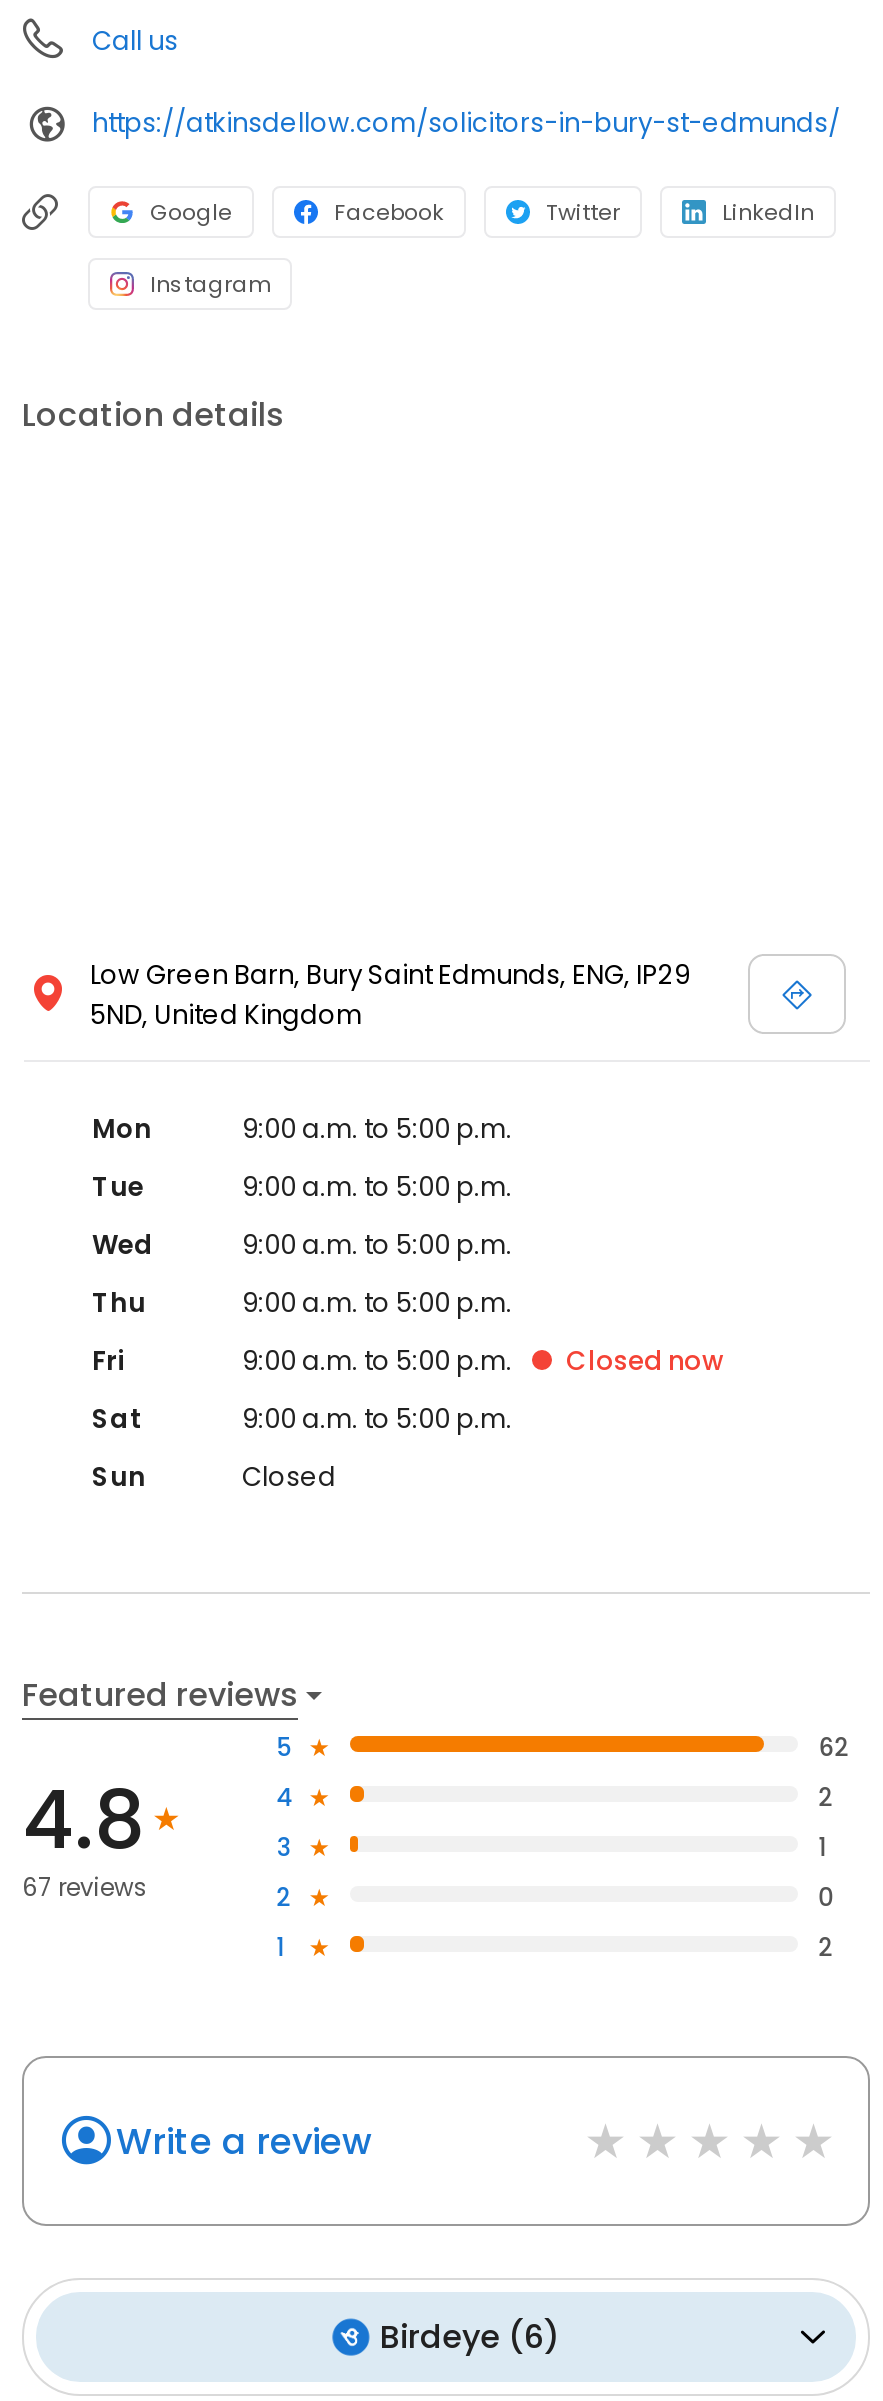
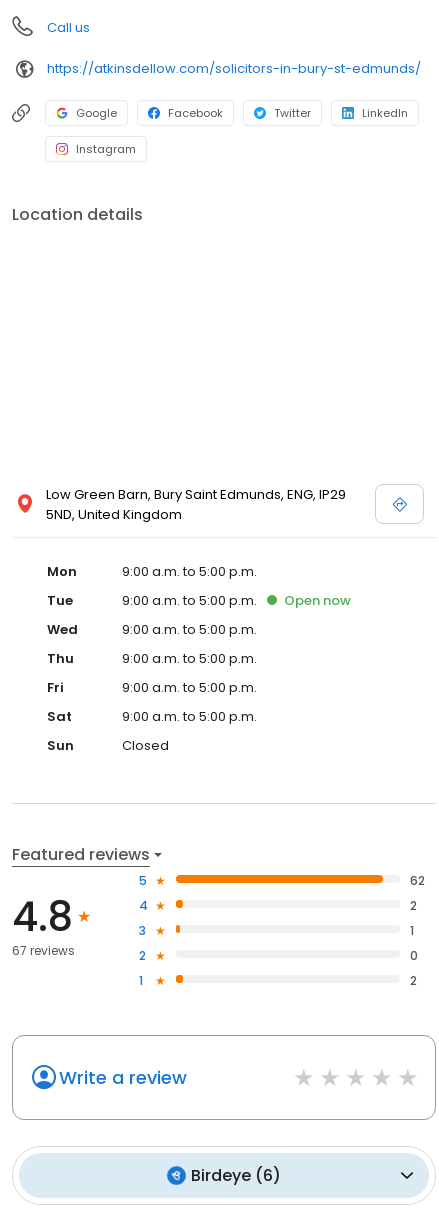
+ Open now

- Closed now
